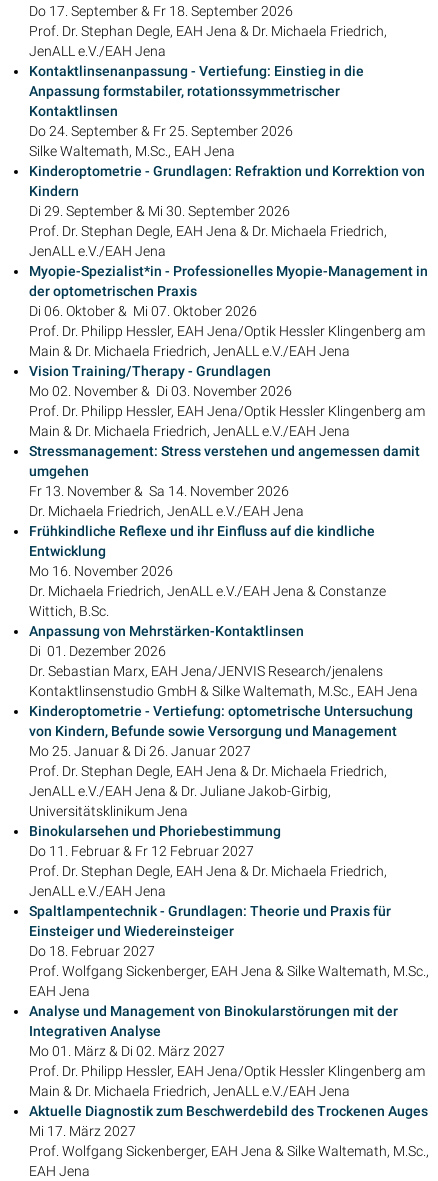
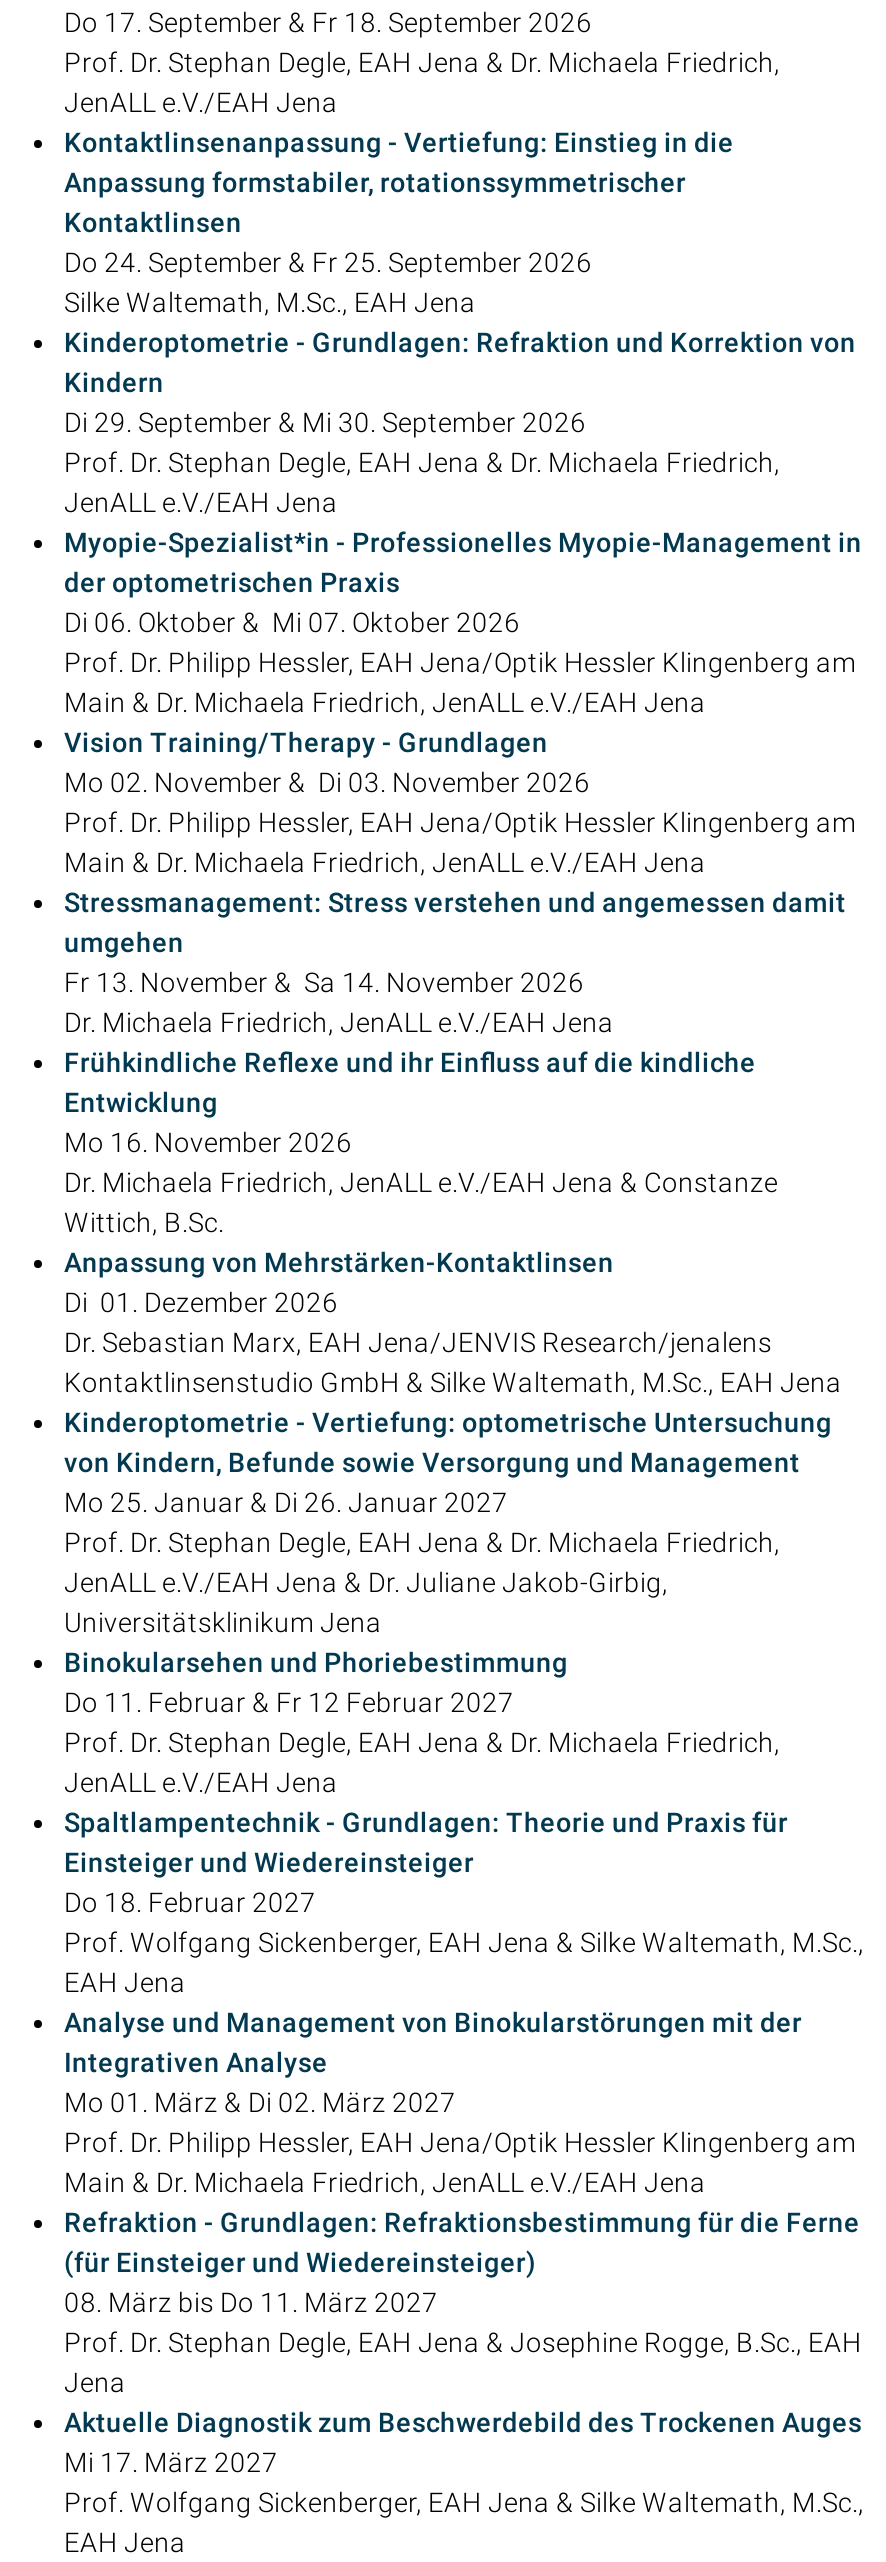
+ Refraktion - Grundlagen: Refraktionsbestimmung für die Ferne
+ (für Einsteiger und Wiedereinsteiger)
+ 08. März bis Do 11. März 2027
+ Prof. Dr. Stephan Degle, EAH Jena & Josephine Rogge, B.Sc., EAH
+ Jena
